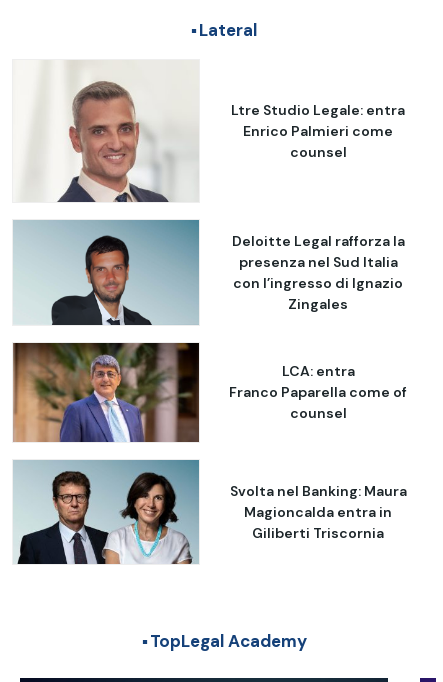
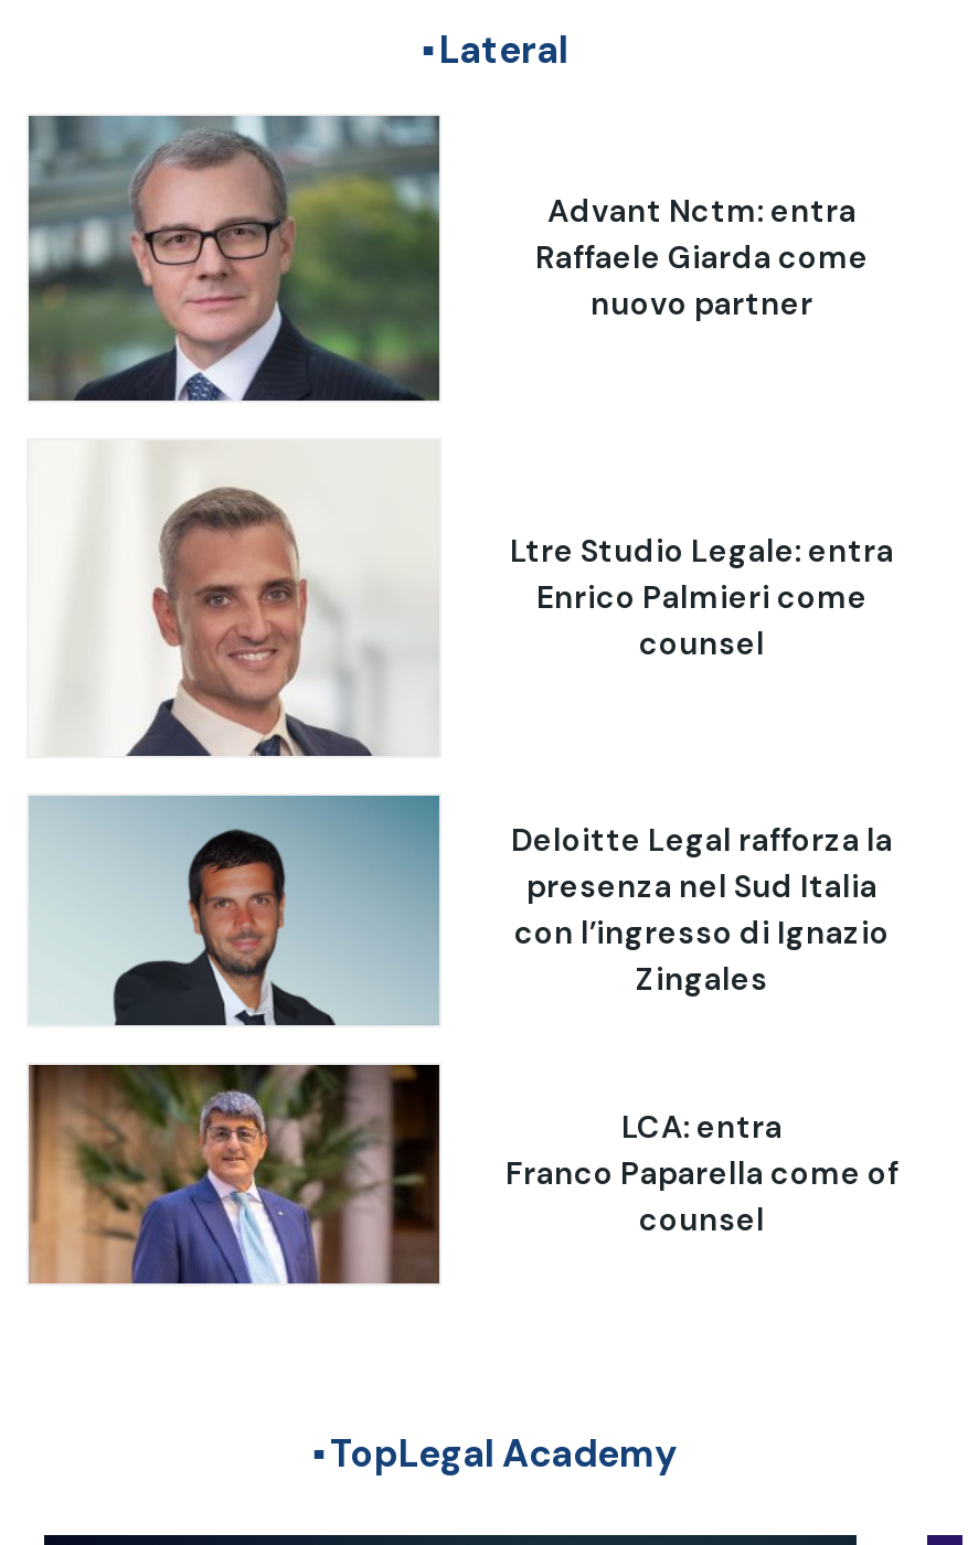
+ [image]

+ Advant Nctm: entra
+ Raffaele Giarda come
+ nuovo partner

moved down: [image] | Ltre Studio Legale: entra | Enrico Palmieri come | ... | Franco Paparella come of | counsel

- [image]
- Svolta nel Banking: Maura
- Magioncalda entra in
- Giliberti Triscornia
